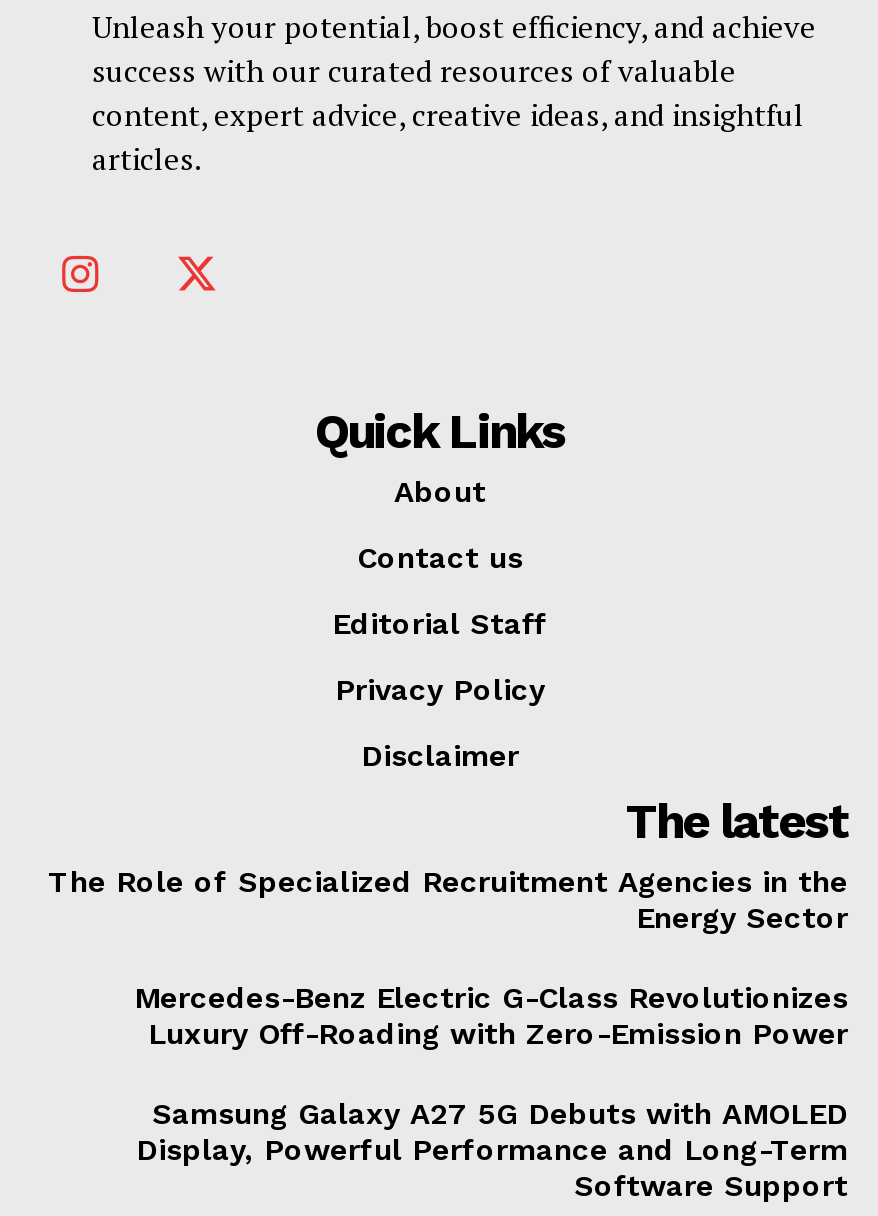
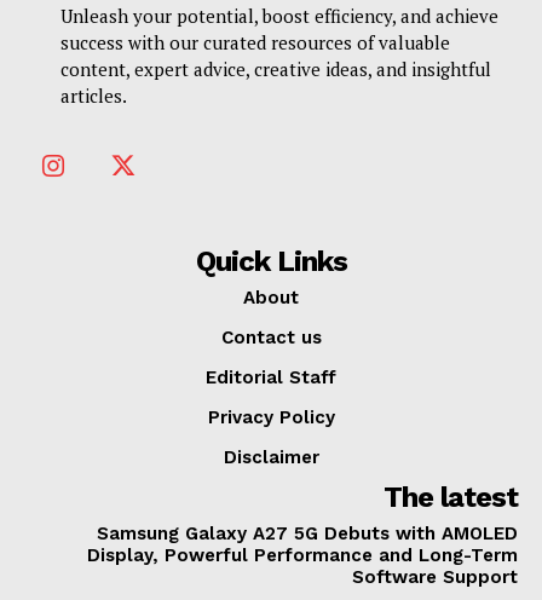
- The Role of Specialized Recruitment Agencies in the
- Energy Sector
- Mercedes-Benz Electric G-Class Revolutionizes
- Luxury Off-Roading with Zero-Emission Power
